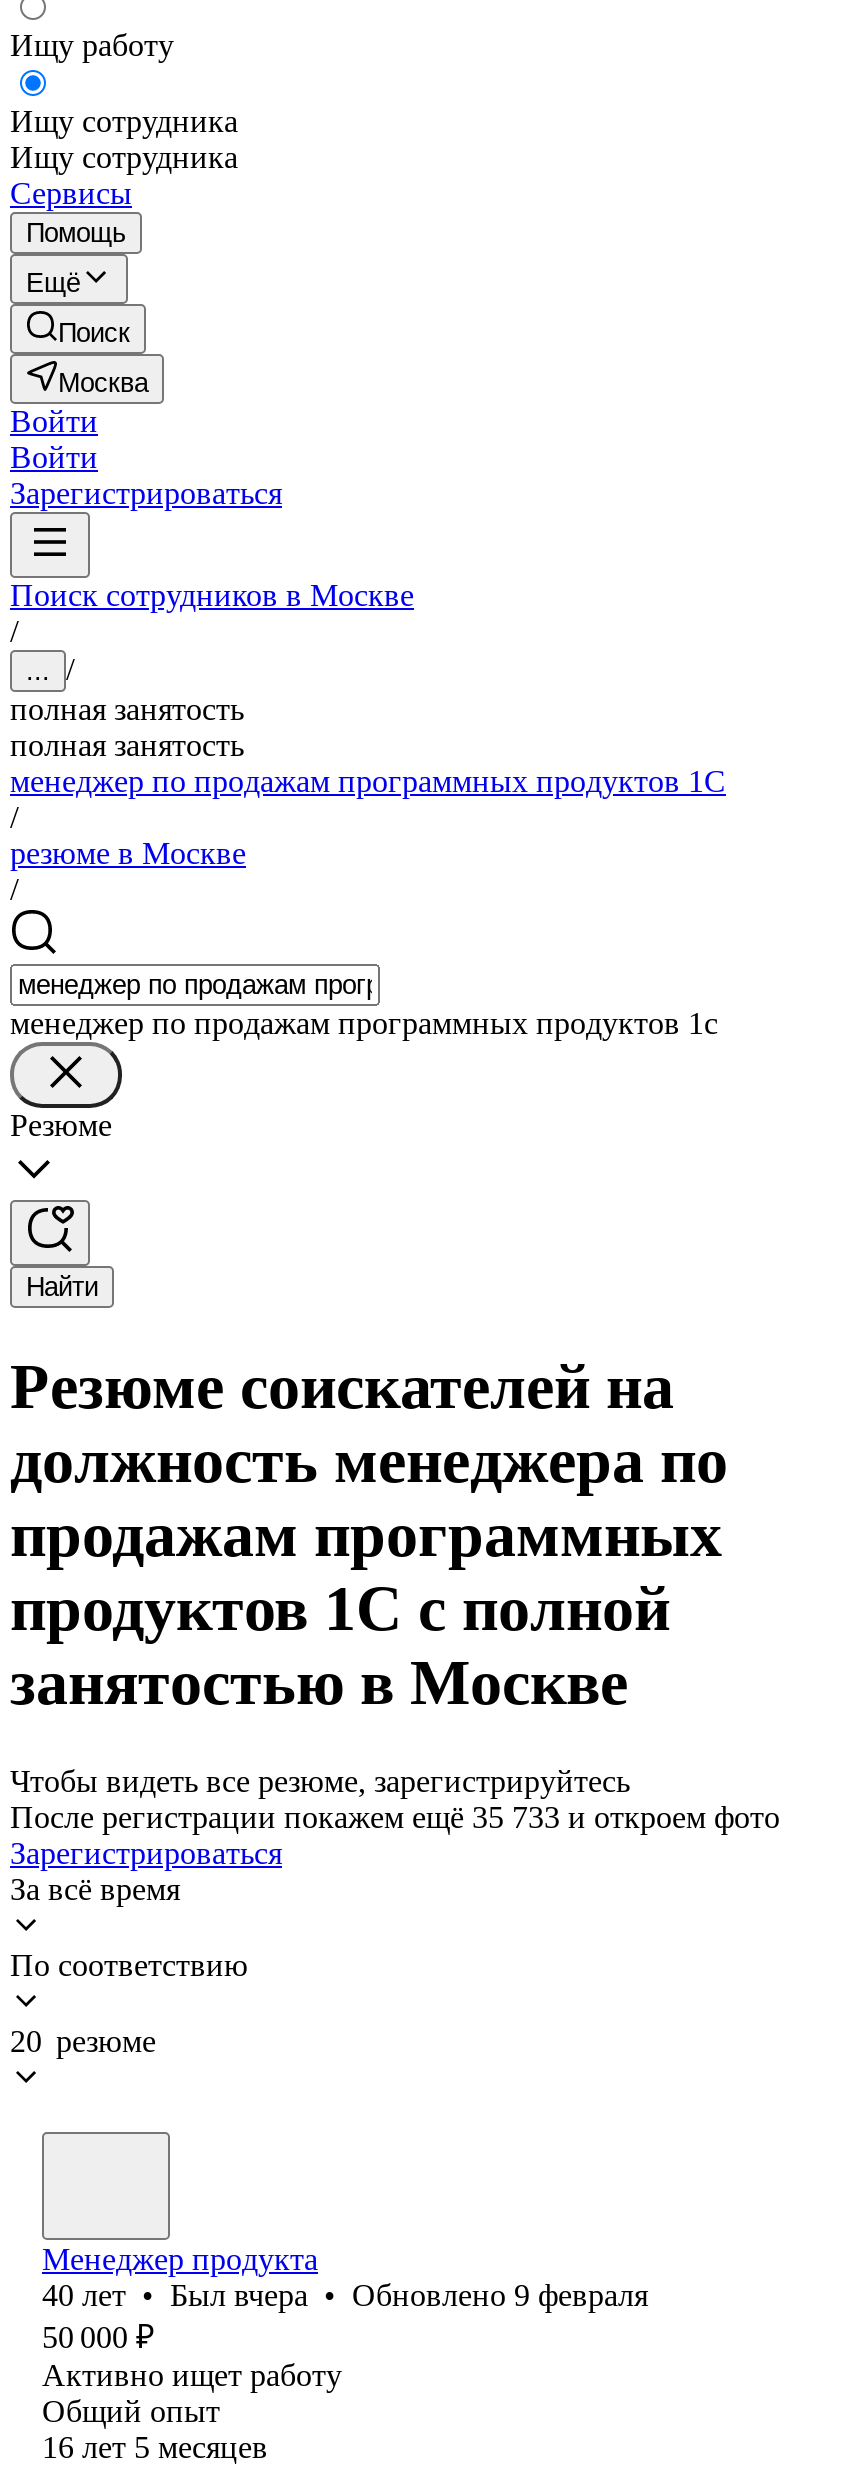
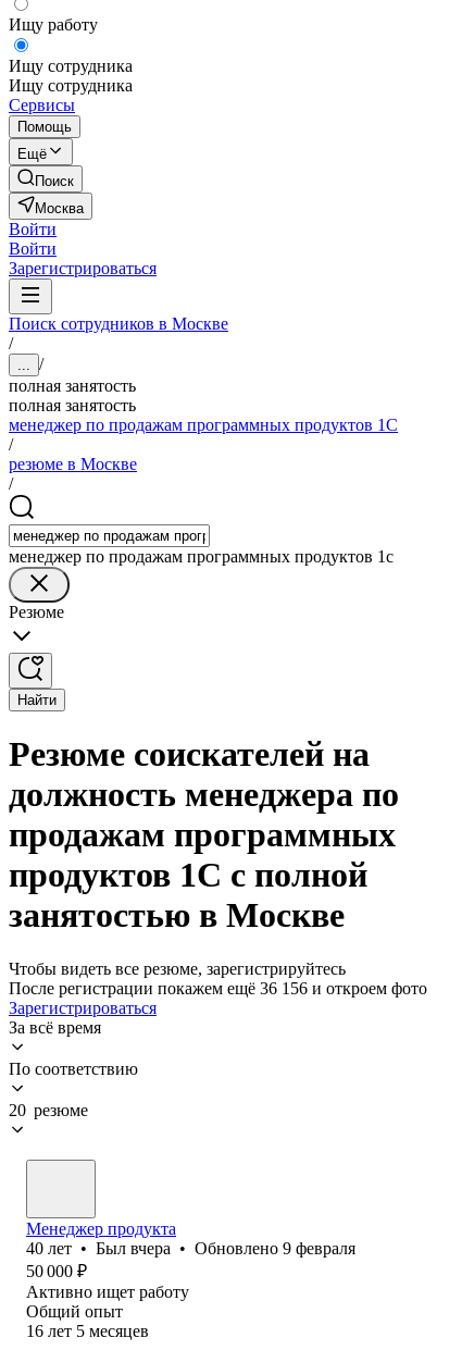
- После регистрации покажем ещё 35 733 и откроем фото
+ После регистрации покажем ещё 36 156 и откроем фото
